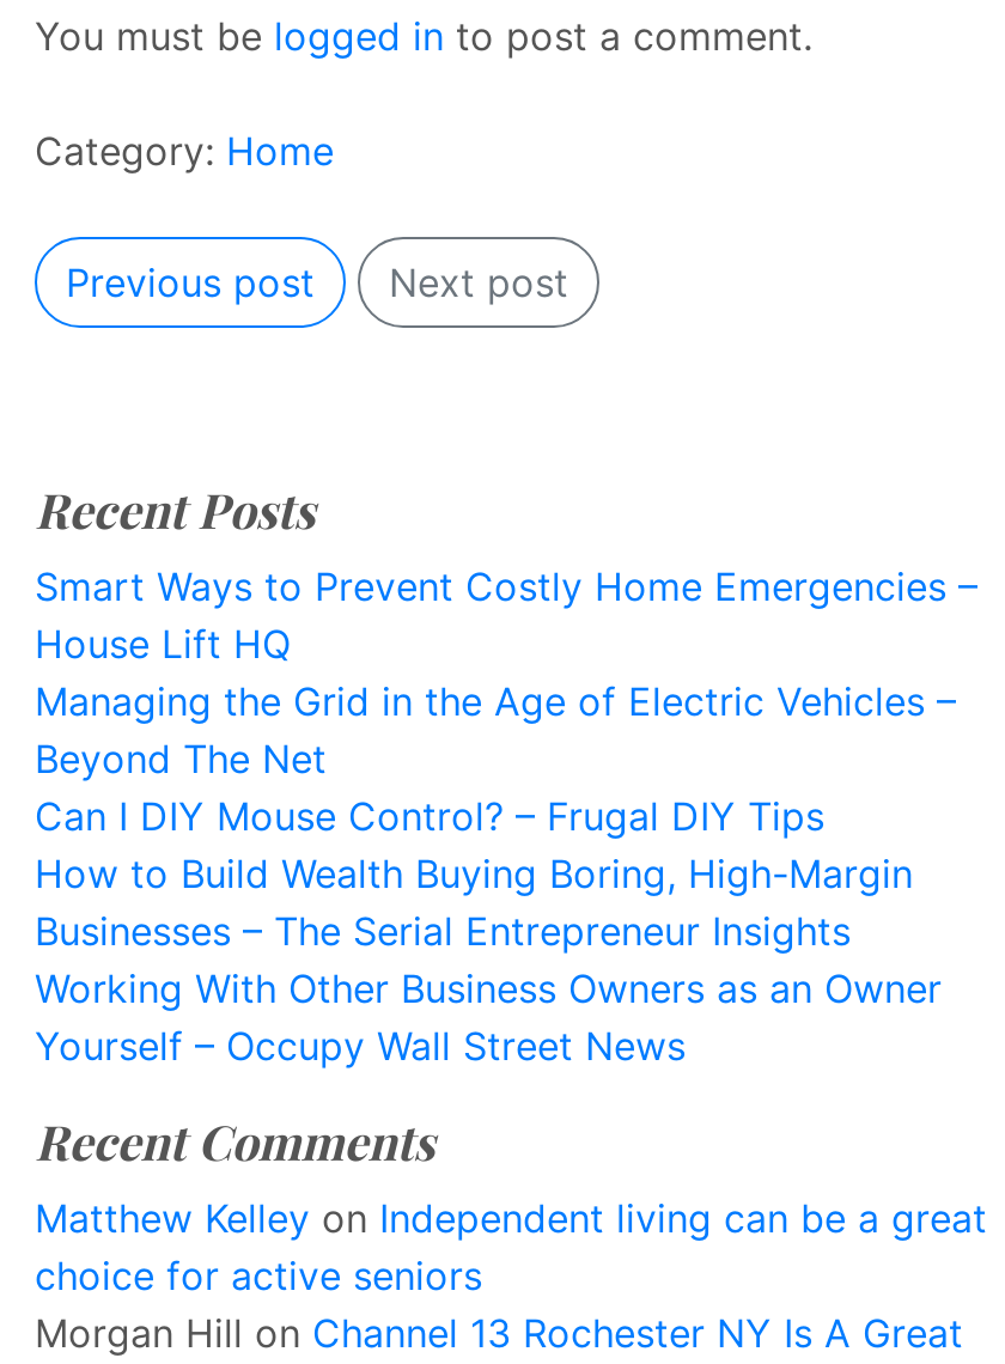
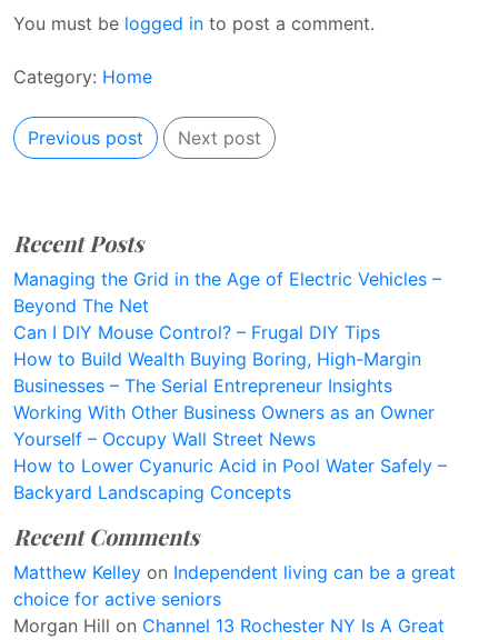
- Smart Ways to Prevent Costly Home Emergencies –
- House Lift HQ

moved up: Managing the Grid in the Age of Electric Vehicles – | Beyond The Net | Can I DIY Mouse Control? – Frugal DIY Tips | How to Build Wealth Buying Boring, High-Margin | Businesses – The Serial Entrepreneur Insights | Working With Other Business Owners as an Owner | Yourself – Occupy Wall Street News

+ How to Lower Cyanuric Acid in Pool Water Safely –
+ Backyard Landscaping Concepts
